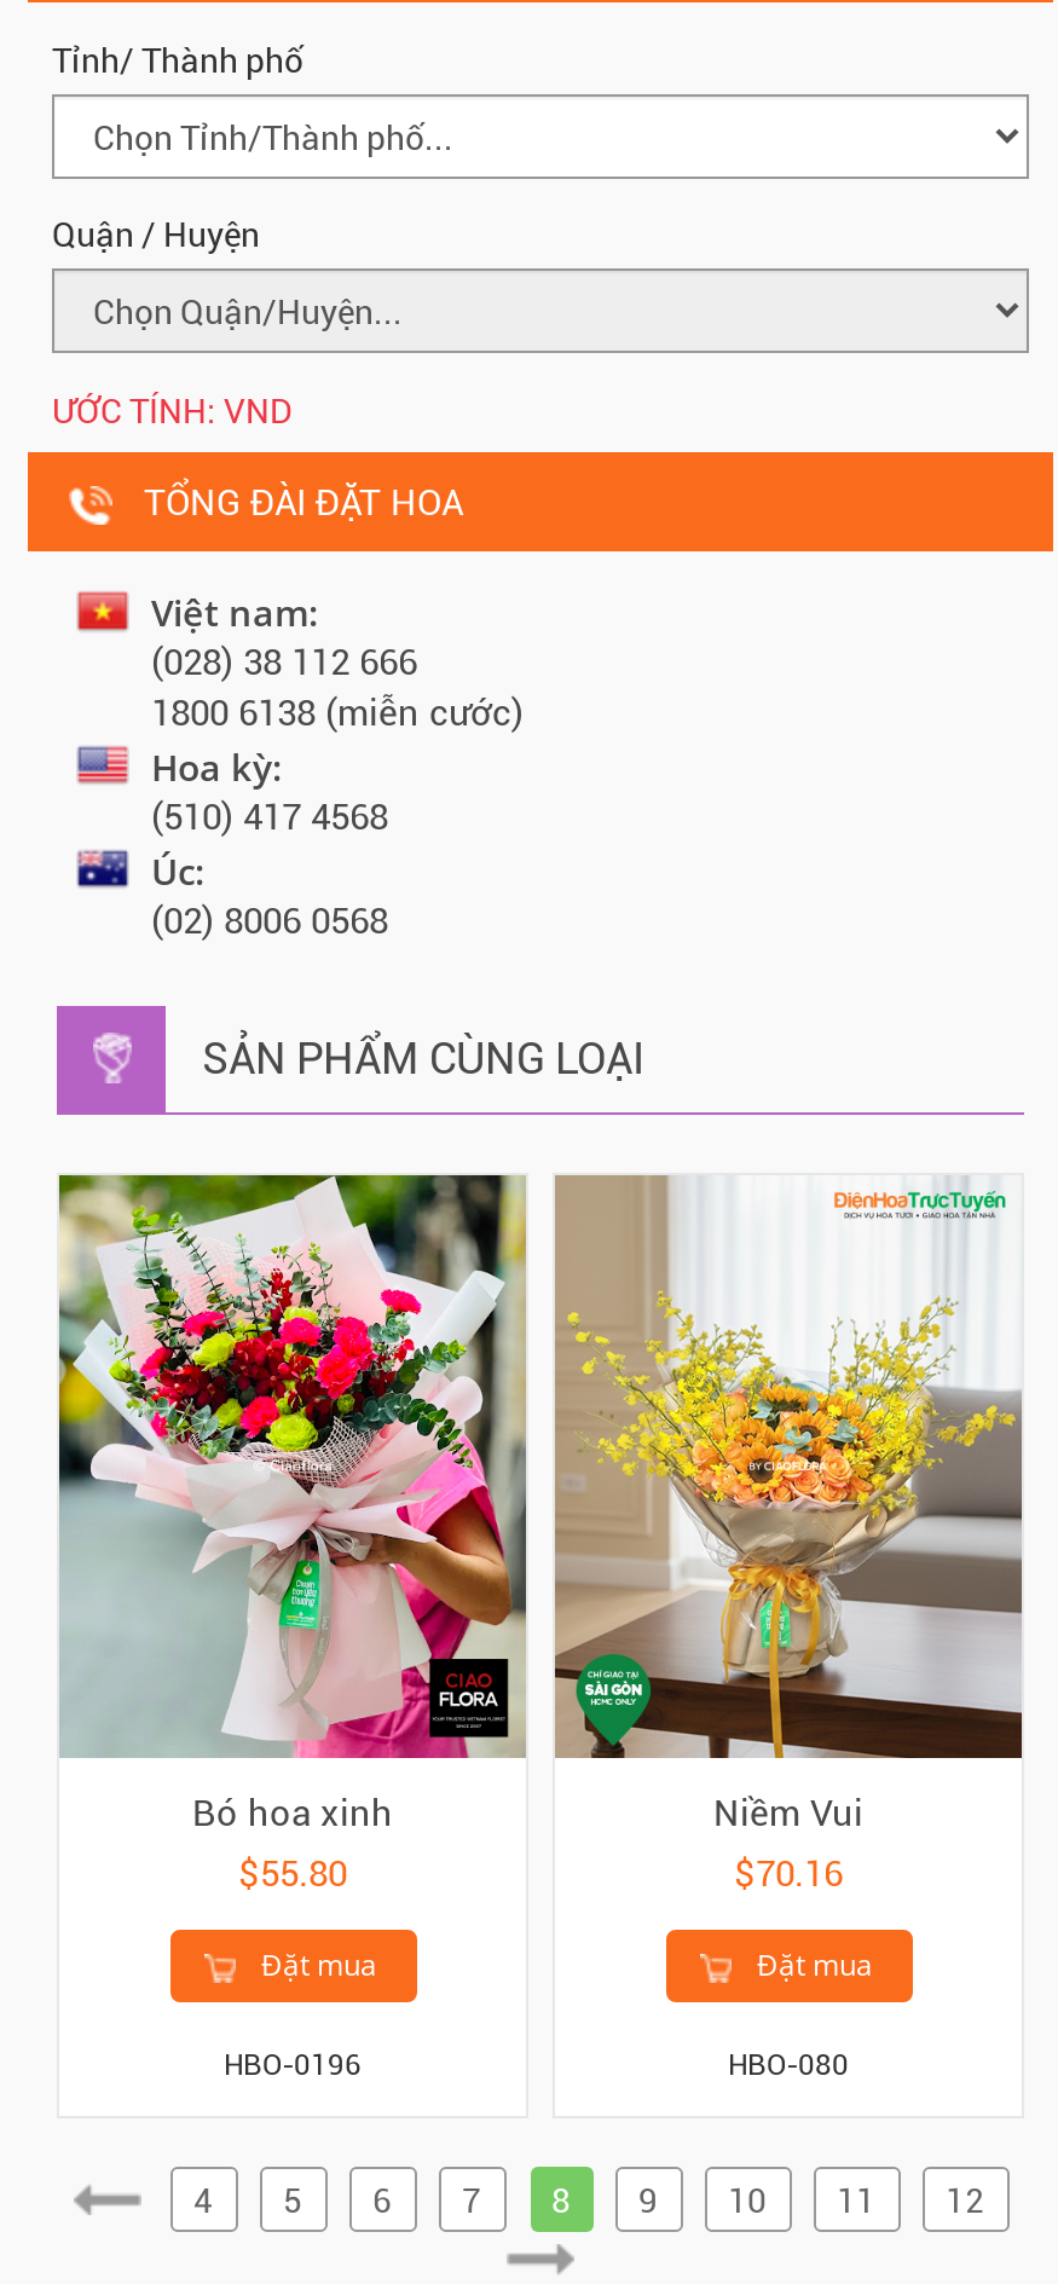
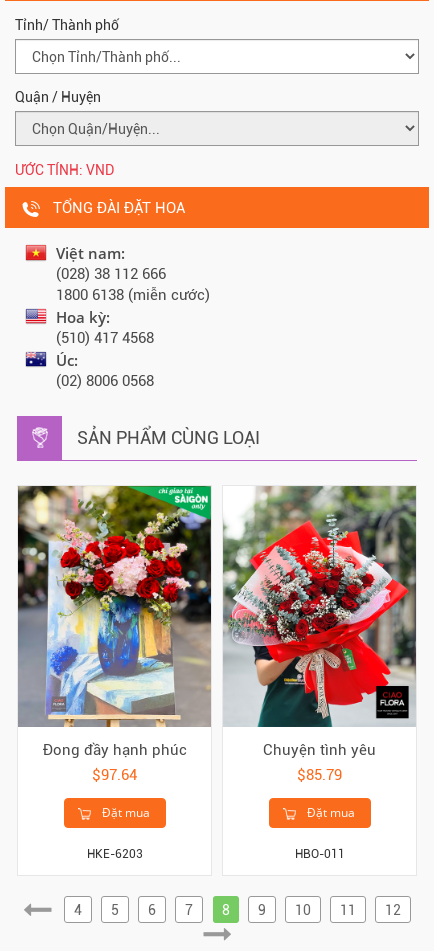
- [image]
- Bó hoa xinh
- $55.80
+ [image]
+ Đong đầy hạnh phúc
+ $97.64

- [image]
- Niềm Vui
- $70.16
+ [image]
+ Chuyện tình yêu
+ $85.79

- HBO-0196
+ HKE-6203

- HBO-080
+ HBO-011
